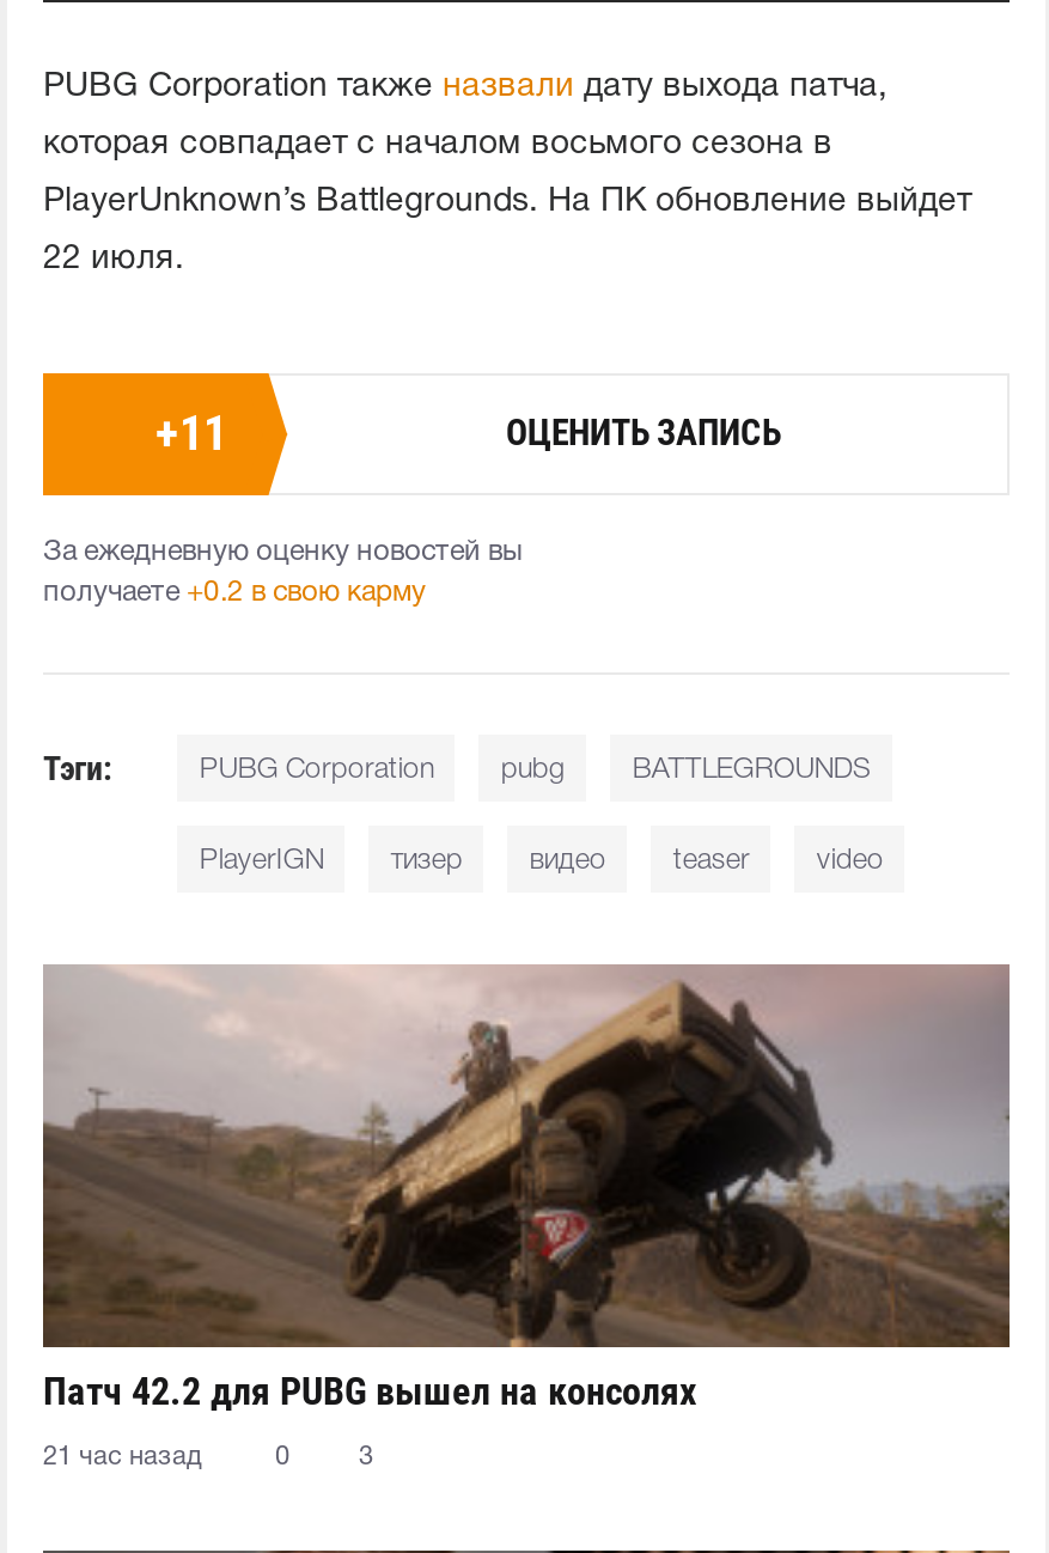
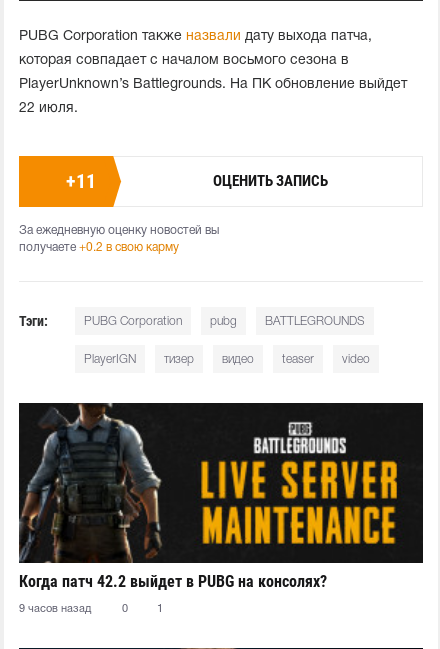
- [image]
- Патч 42.2 для PUBG вышел на консолях
+ [image]
+ Когда патч 42.2 выйдет в PUBG на консолях?

- 21 час назад
+ 9 часов назад

- 3
+ 1
